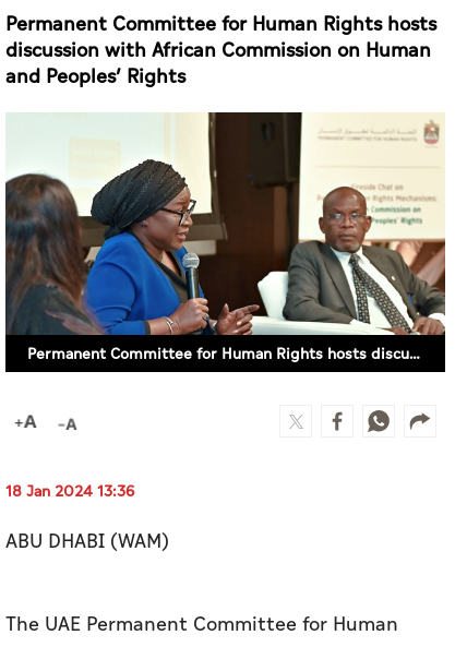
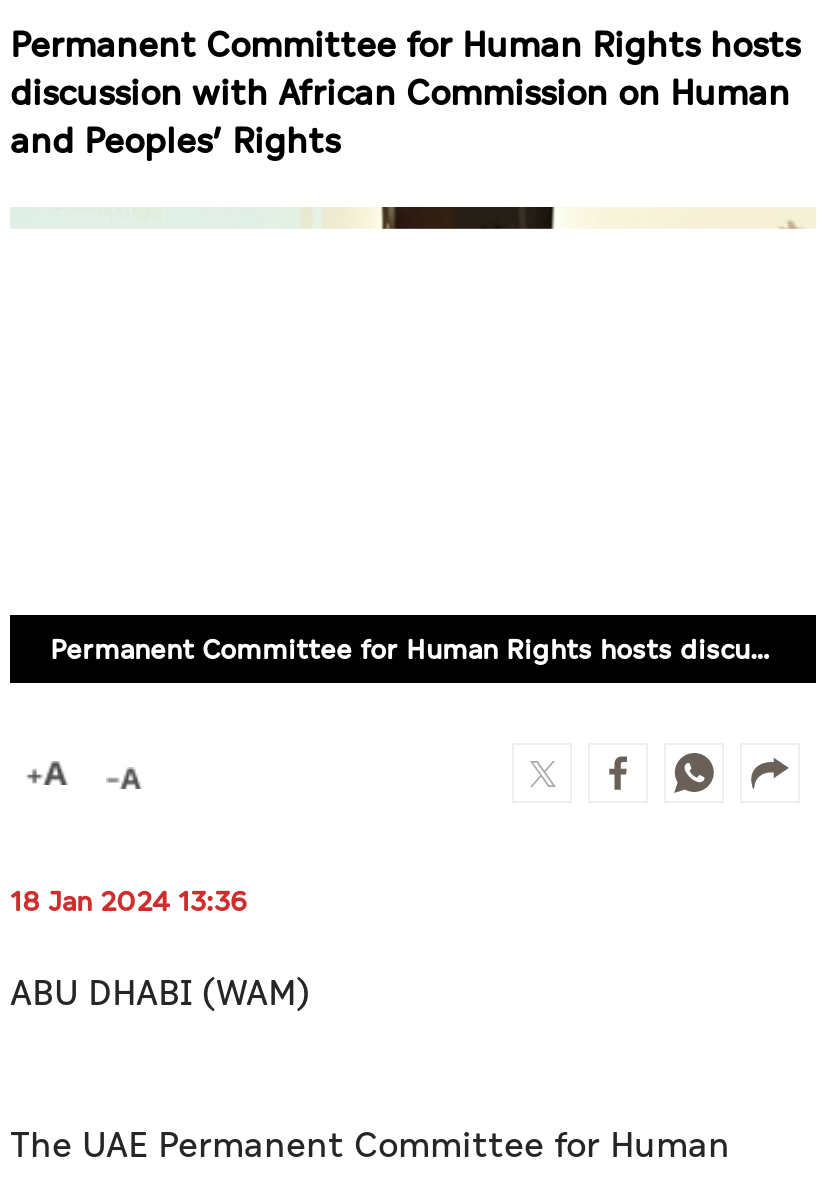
- [image]
